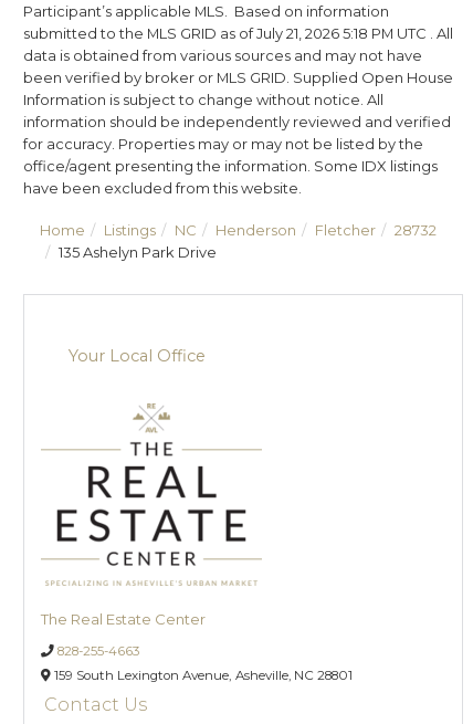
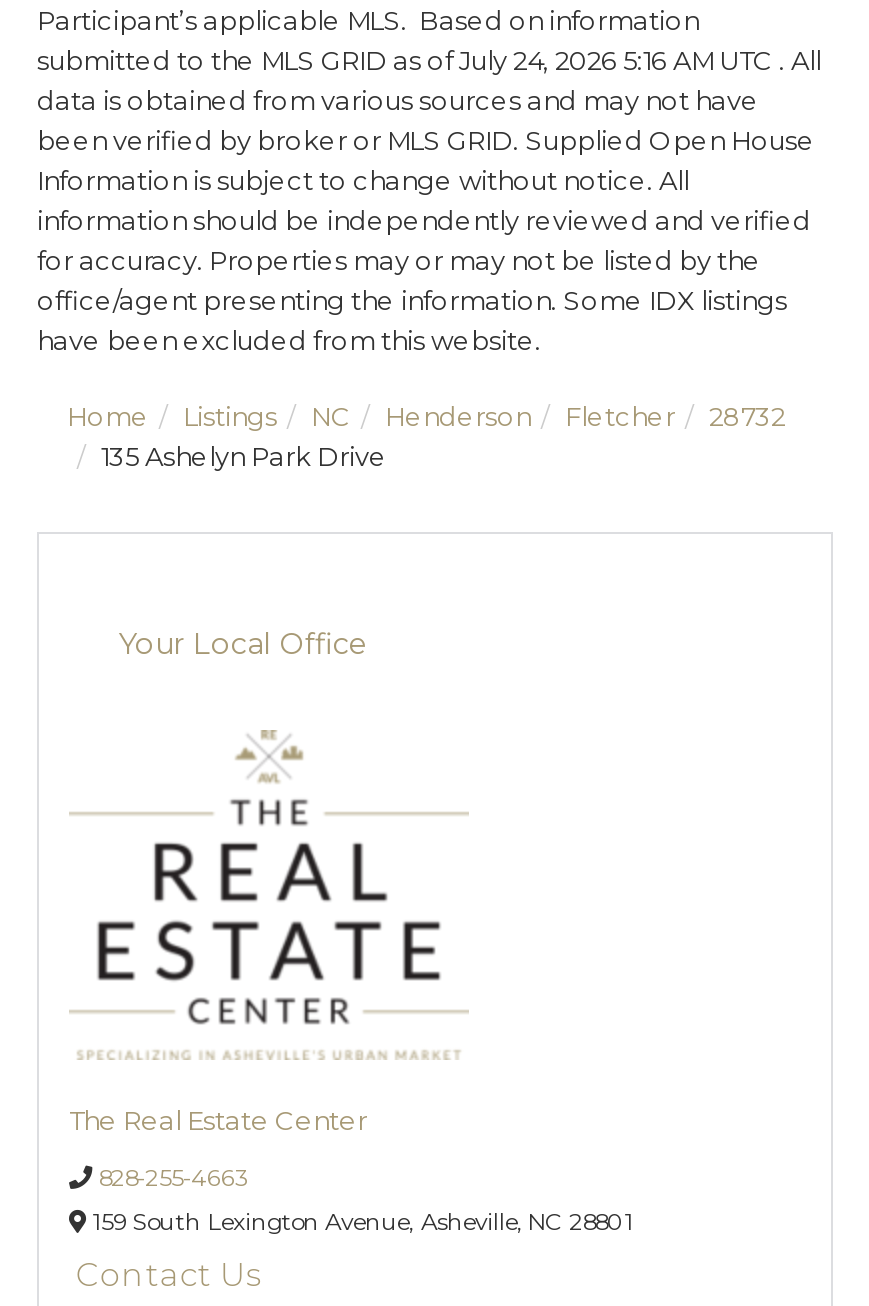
- submitted to the MLS GRID as of July 21, 2026 5:18 PM UTC . All
+ submitted to the MLS GRID as of July 24, 2026 5:16 AM UTC . All
